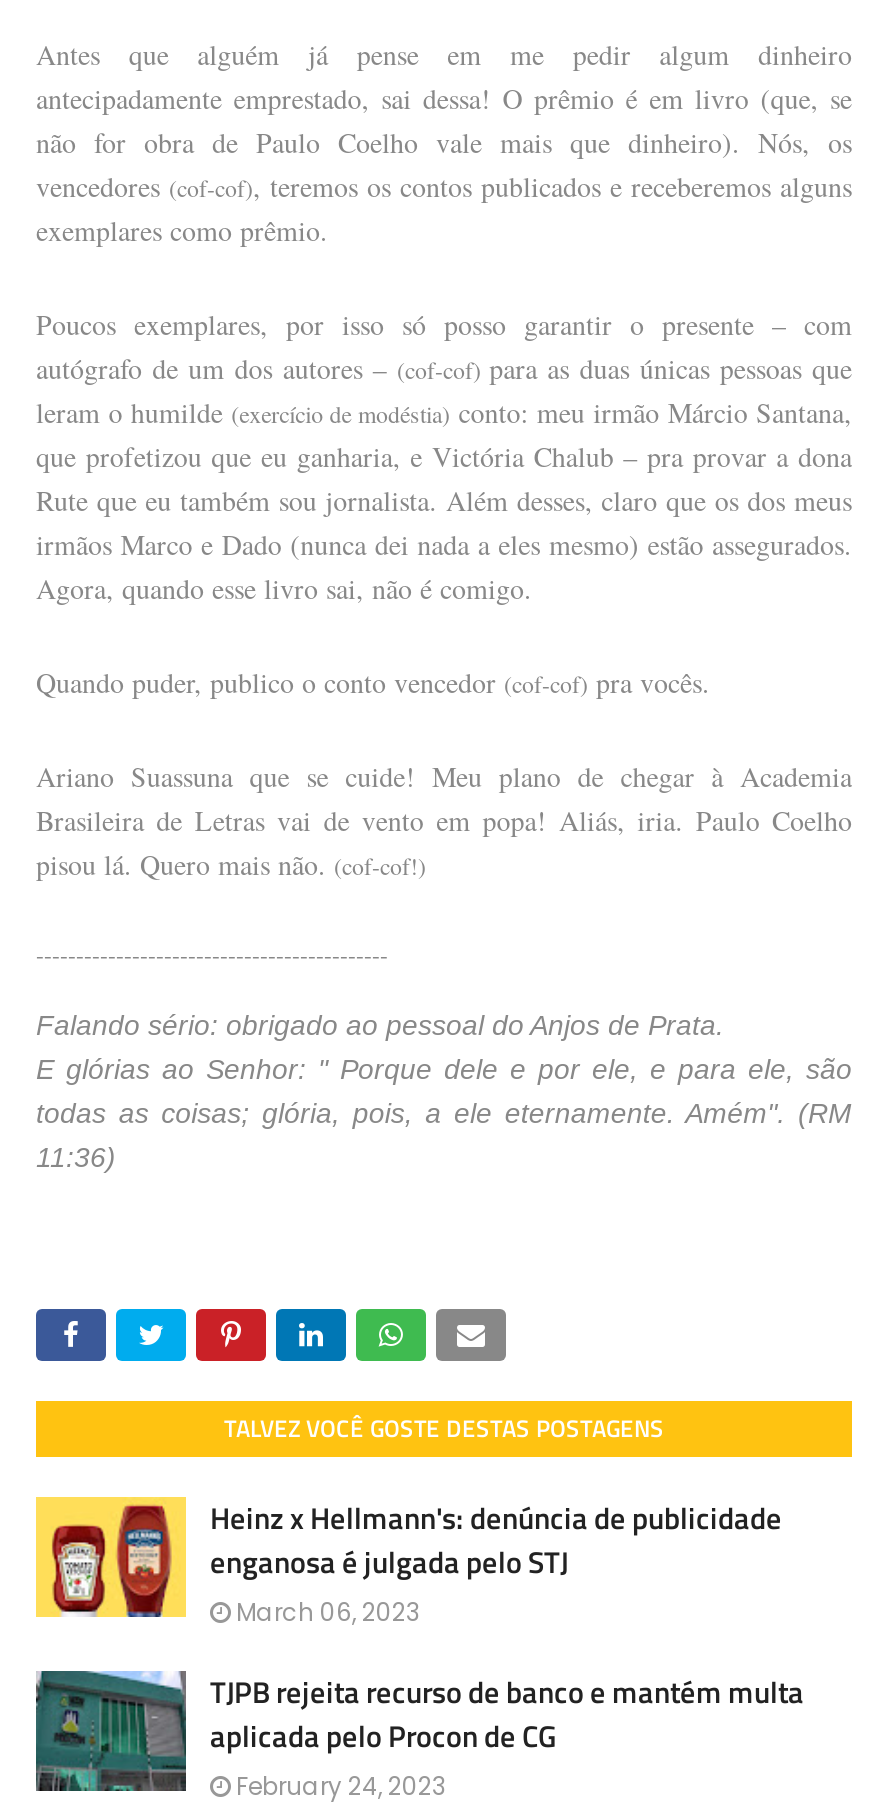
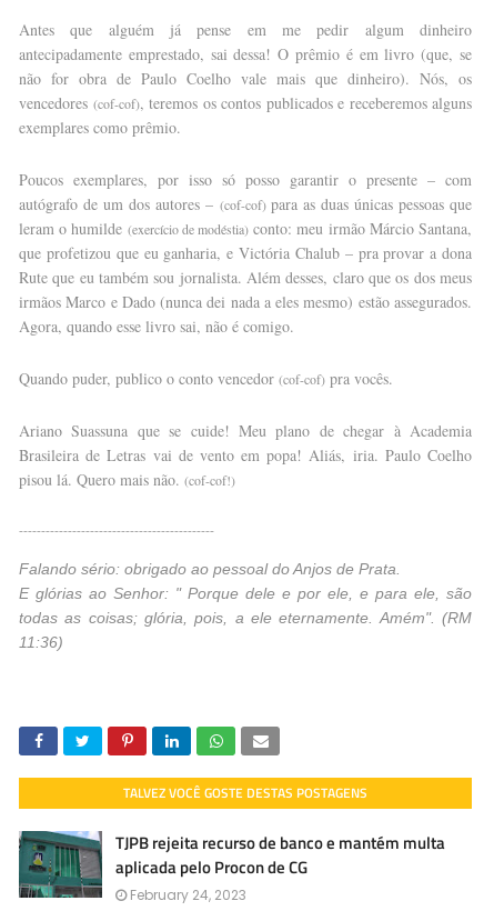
- [image]
- Heinz x Hellmann's: denúncia de publicidade
- enganosa é julgada pelo STJ
- March 06, 2023
